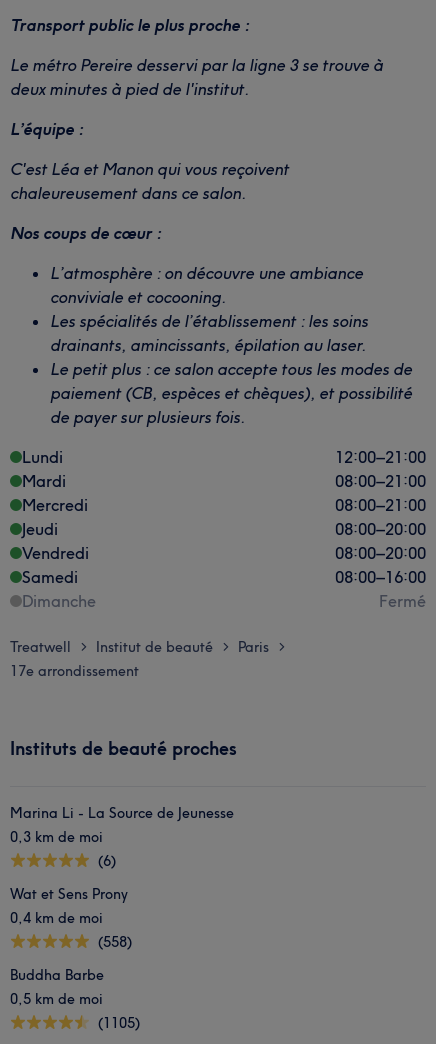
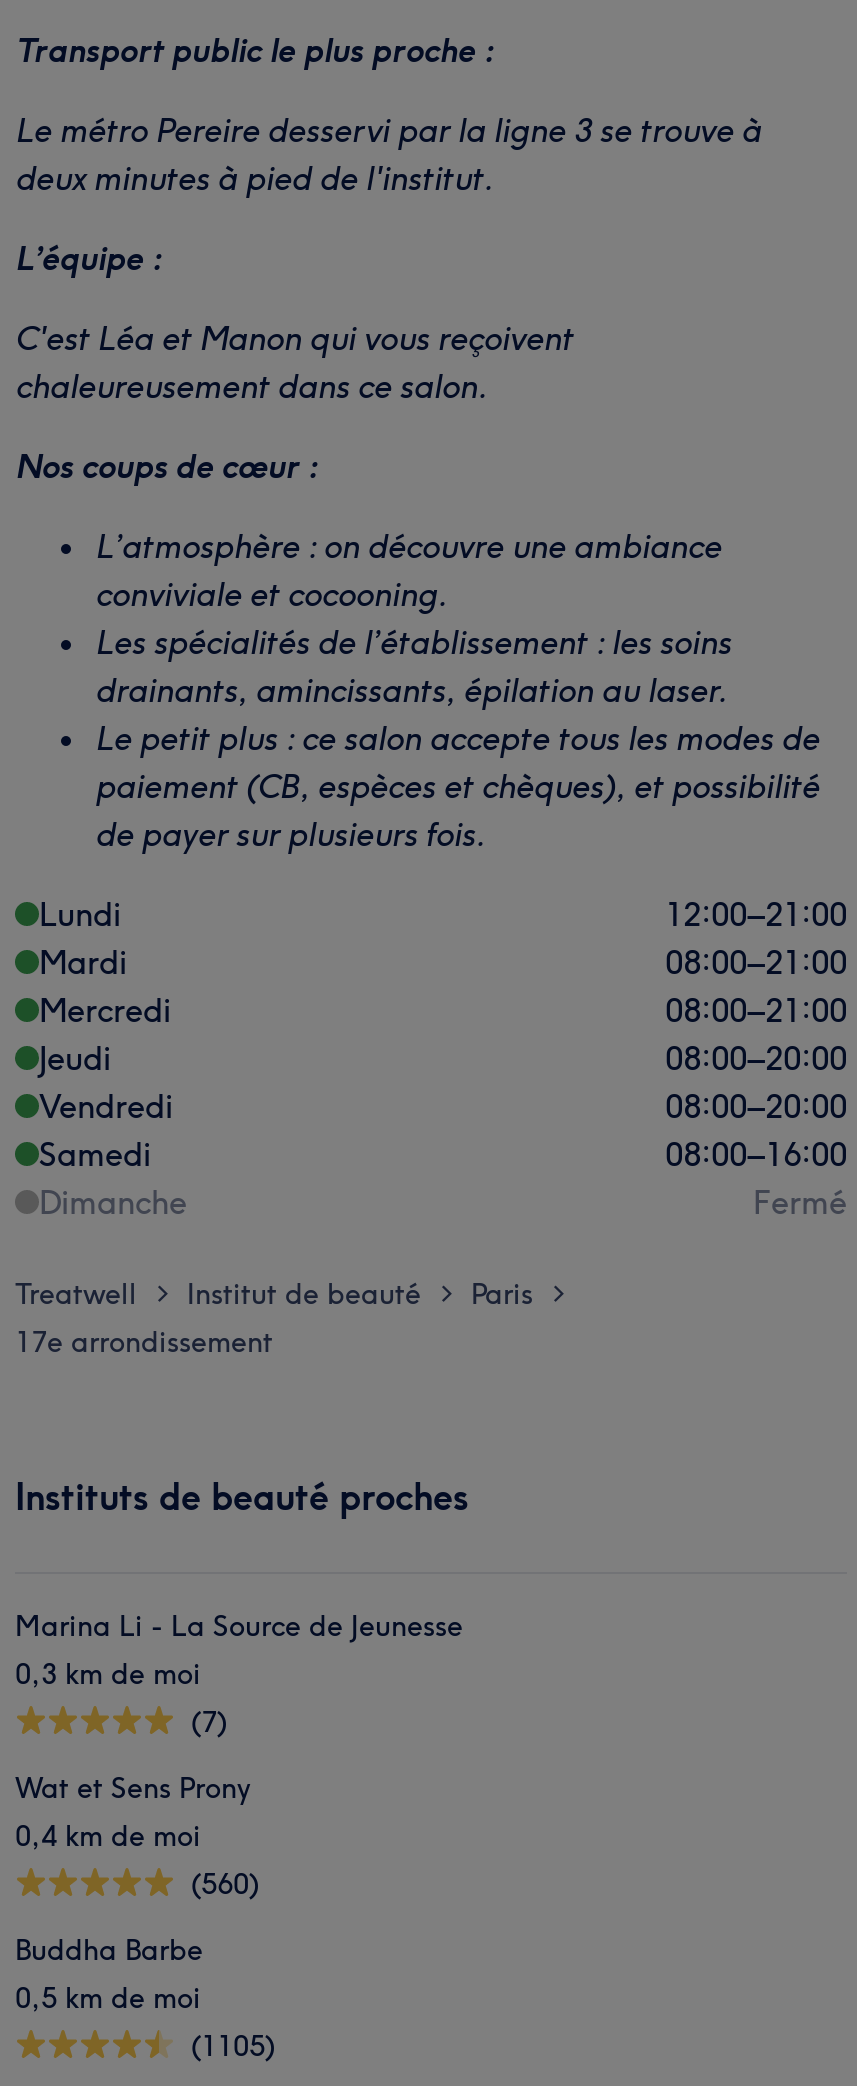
- (6)
+ (7)

- (558)
+ (560)
